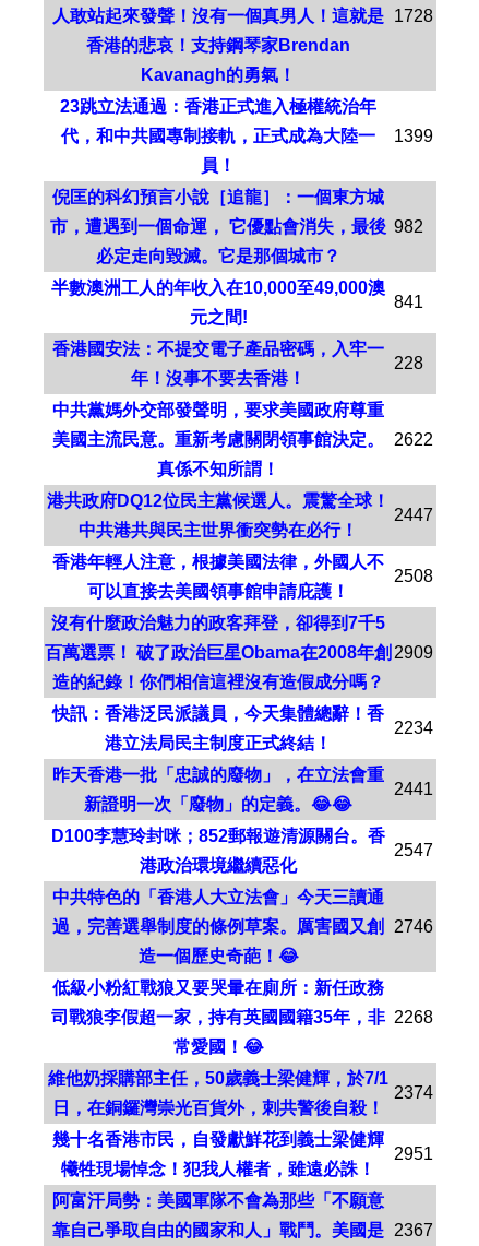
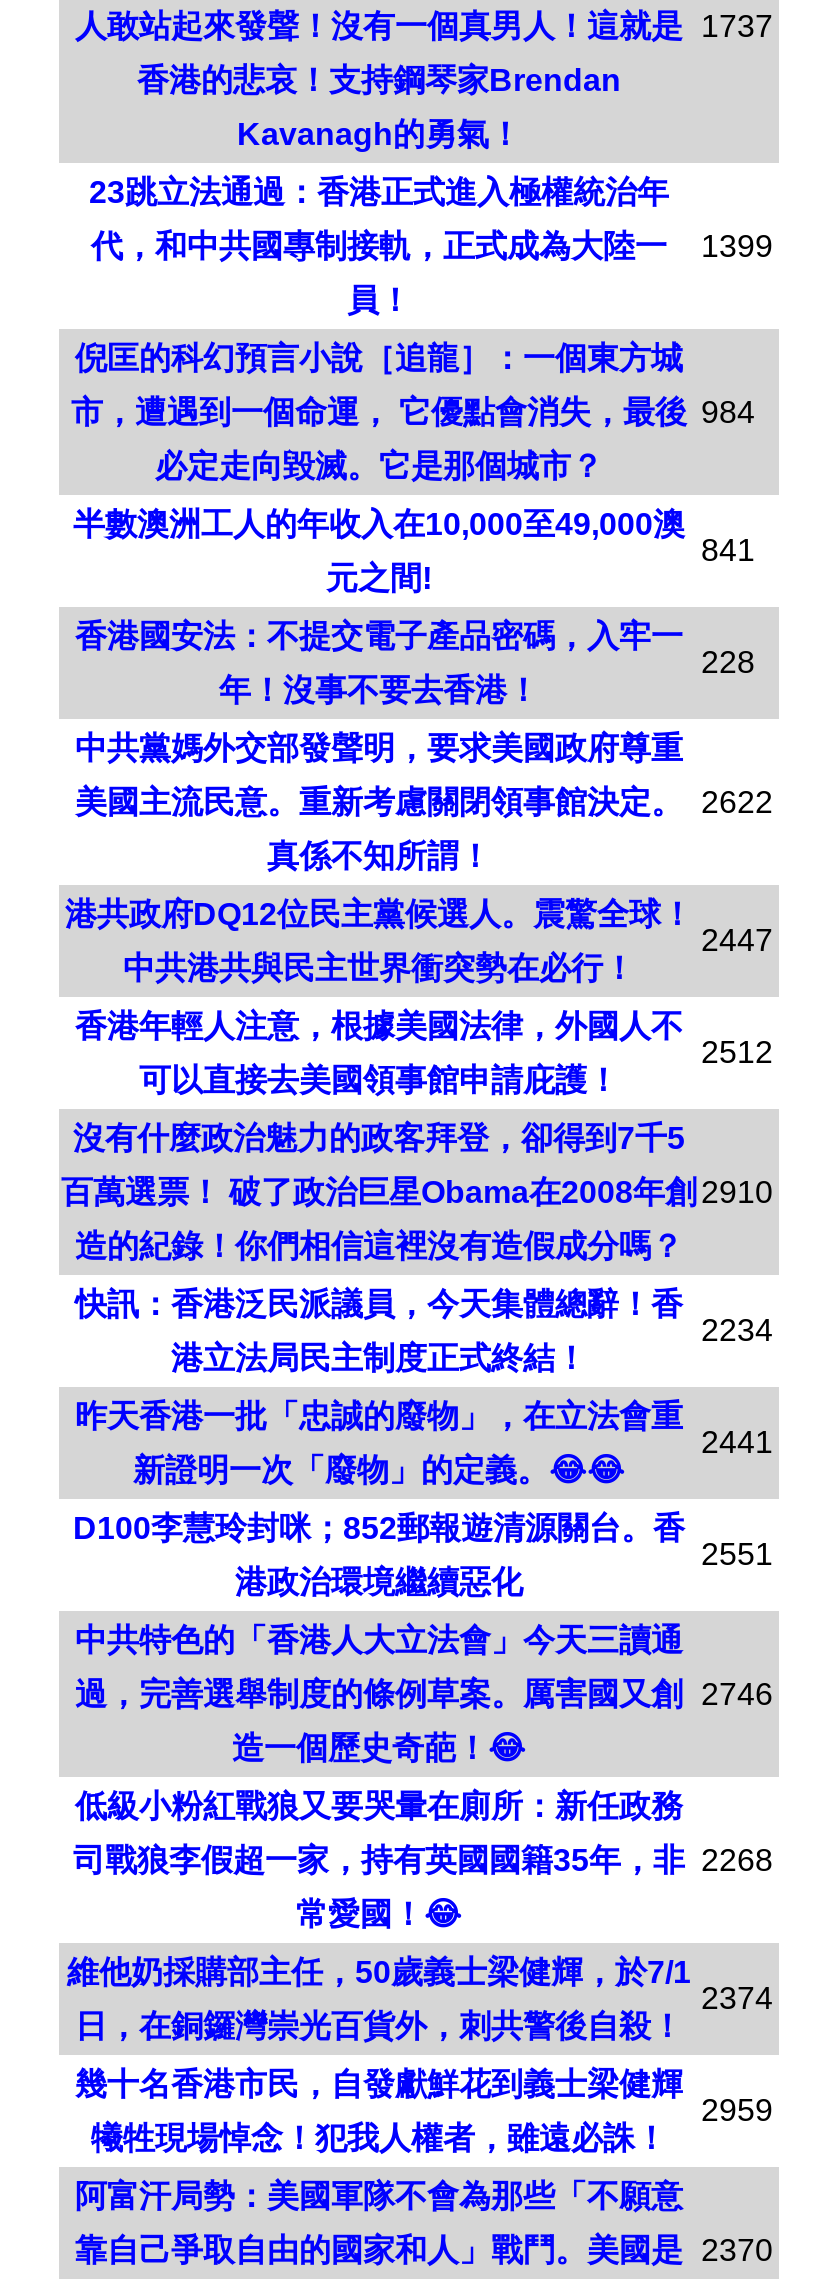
- 人敢站起來發聲！沒有一個真男人！這就是 1728
+ 人敢站起來發聲！沒有一個真男人！這就是 1737

- 市，遭遇到一個命運， 它優點會消失，最後 982
+ 市，遭遇到一個命運， 它優點會消失，最後 984

- 2508
+ 2512

- 百萬選票！ 破了政治巨星Obama在2008年創 2909
+ 百萬選票！ 破了政治巨星Obama在2008年創 2910

- 2547
+ 2551

- 2951
+ 2959

- 靠自己爭取自由的國家和人」戰鬥。美國是 2367
+ 靠自己爭取自由的國家和人」戰鬥。美國是 2370
